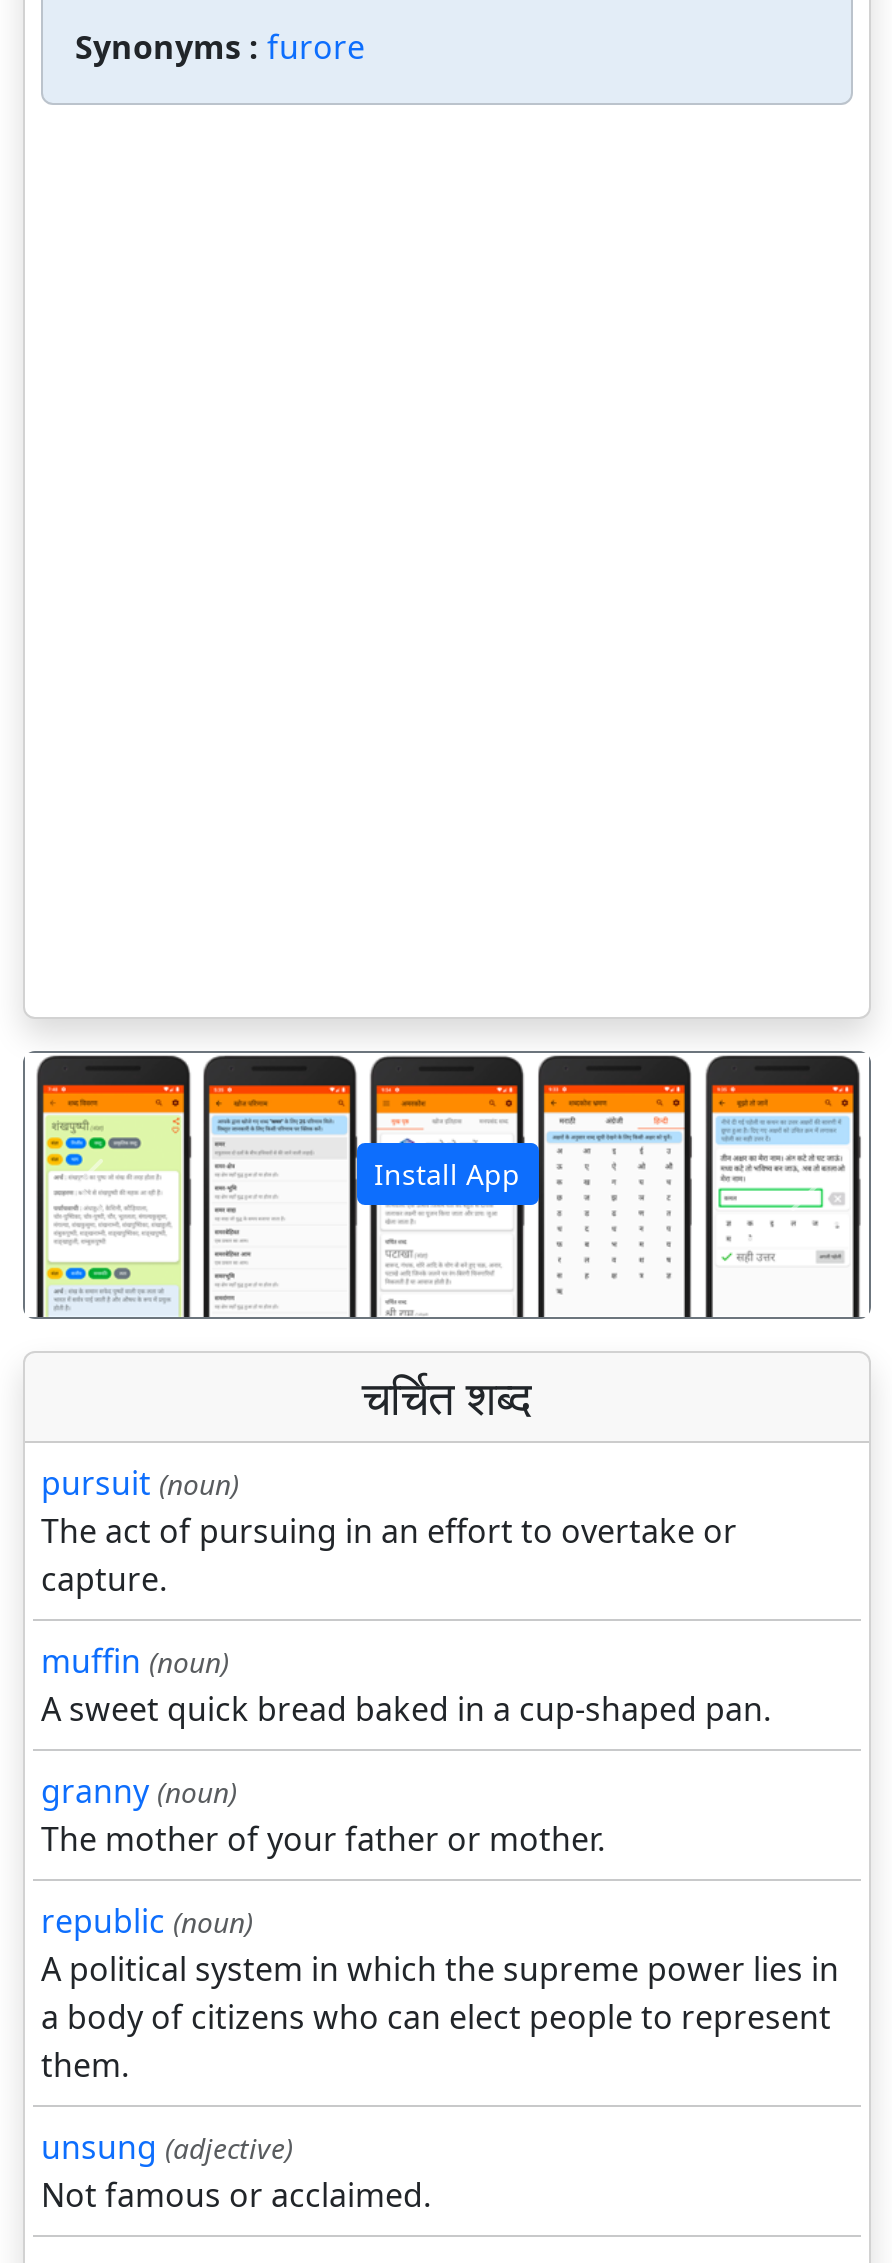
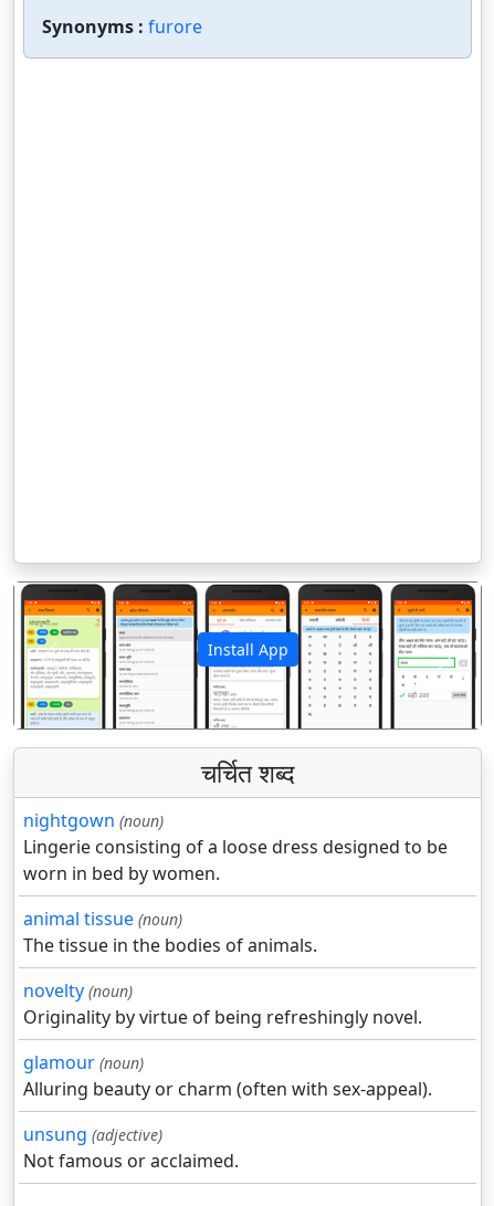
- pursuit (noun)
- The act of pursuing in an effort to overtake or
- capture.
+ nightgown (noun)
+ Lingerie consisting of a loose dress designed to be
+ worn in bed by women.

- muffin (noun)
- A sweet quick bread baked in a cup-shaped pan.
+ animal tissue (noun)
+ The tissue in the bodies of animals.

- granny (noun)
- The mother of your father or mother.
+ novelty (noun)
+ Originality by virtue of being refreshingly novel.

- republic (noun)
- A political system in which the supreme power lies in
- a body of citizens who can elect people to represent
- them.
+ glamour (noun)
+ Alluring beauty or charm (often with sex-appeal).
